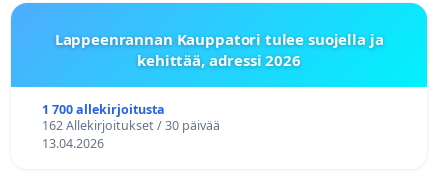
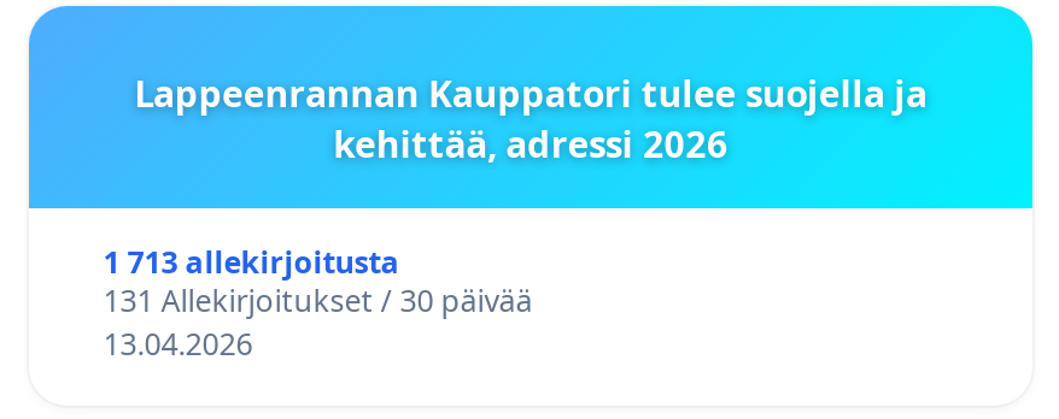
- 1 700 allekirjoitusta
+ 1 713 allekirjoitusta

- 162 Allekirjoitukset / 30 päivää
+ 131 Allekirjoitukset / 30 päivää
